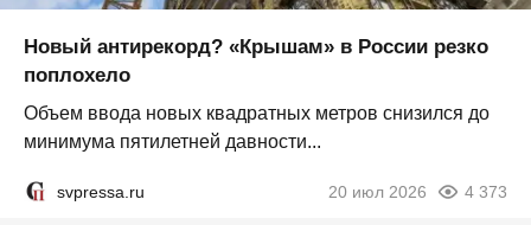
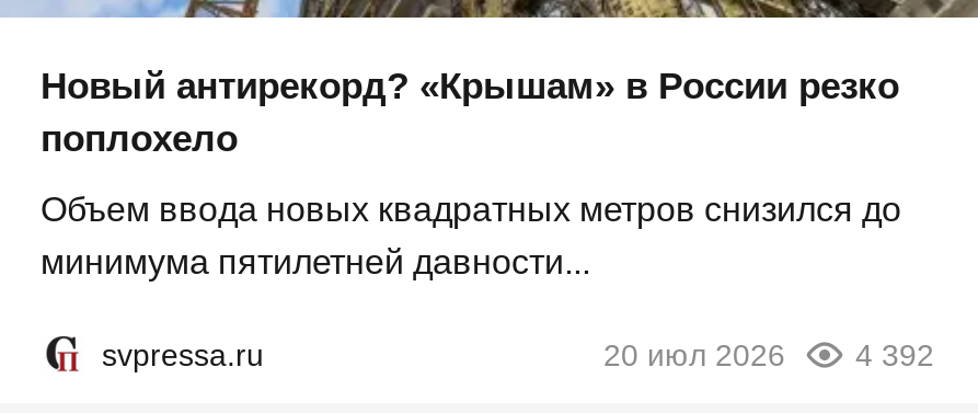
- 20 июл 2026 4 373
+ 20 июл 2026 4 392
